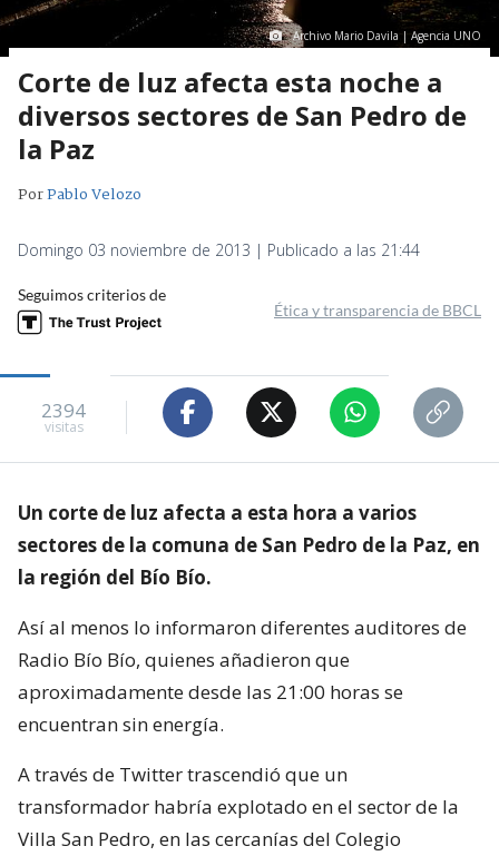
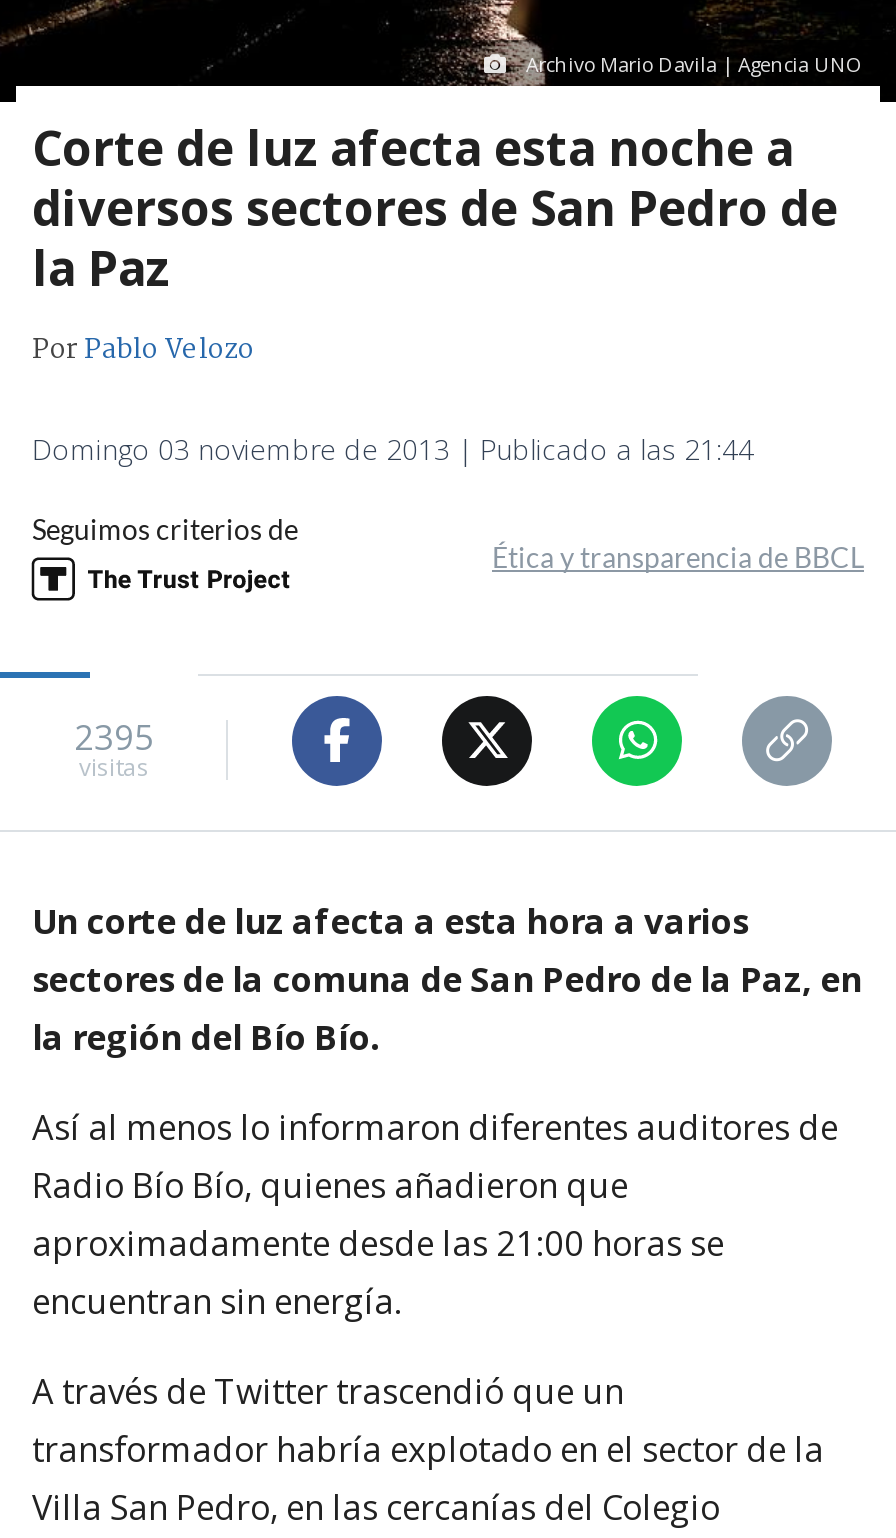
- 2394
+ 2395
